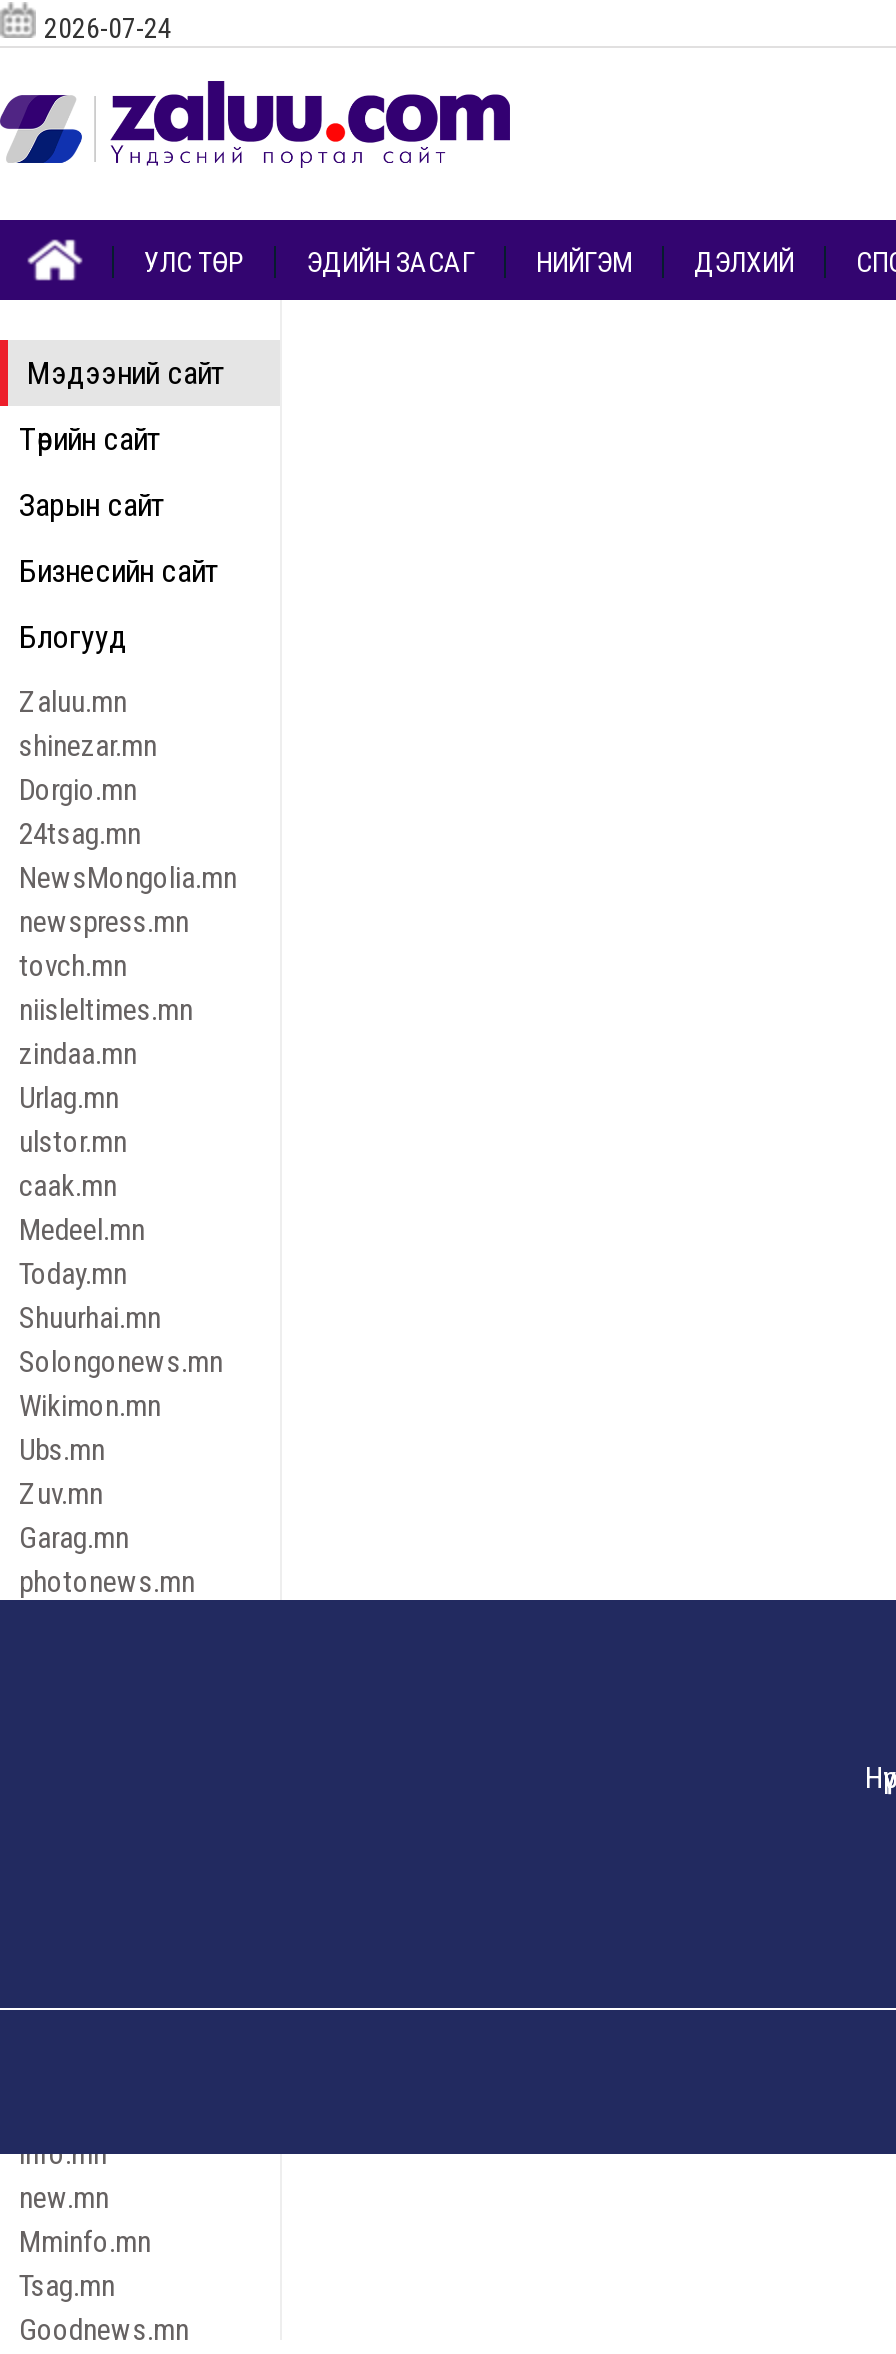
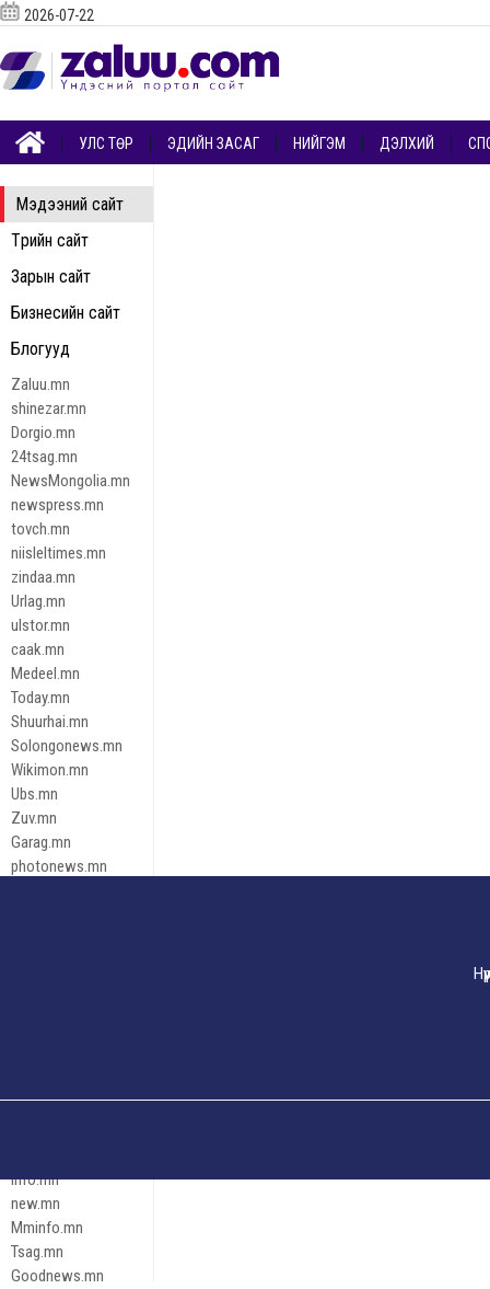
- 2026-07-24
+ 2026-07-22
